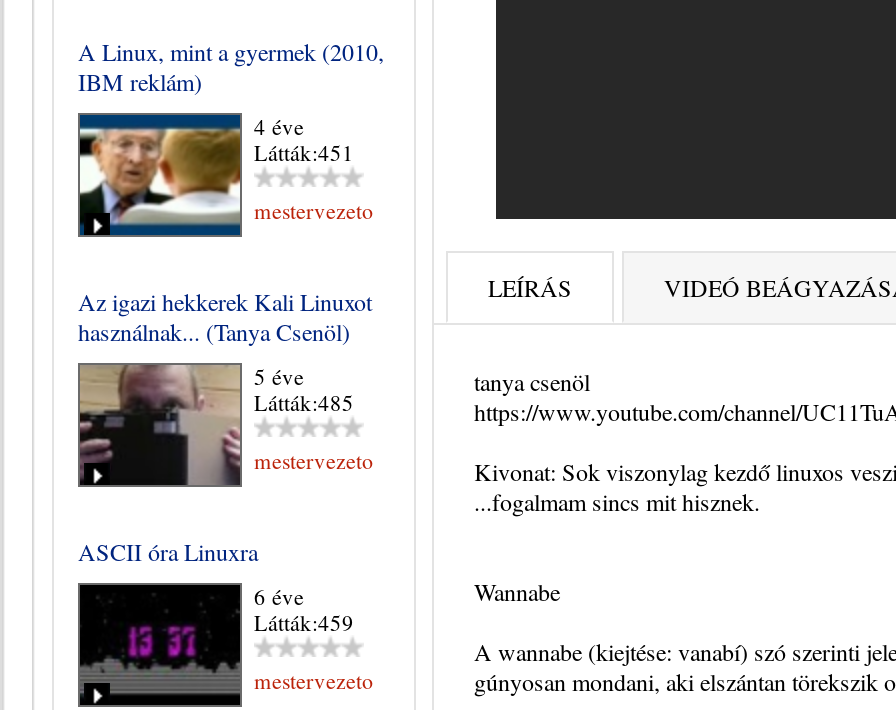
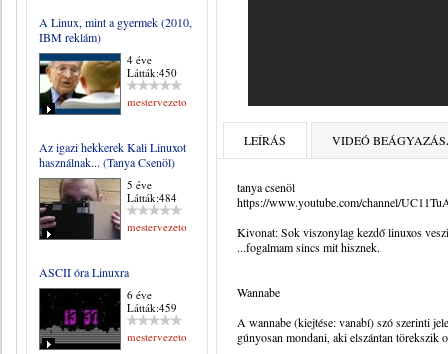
- Látták:451
+ Látták:450

- Látták:485
+ Látták:484
